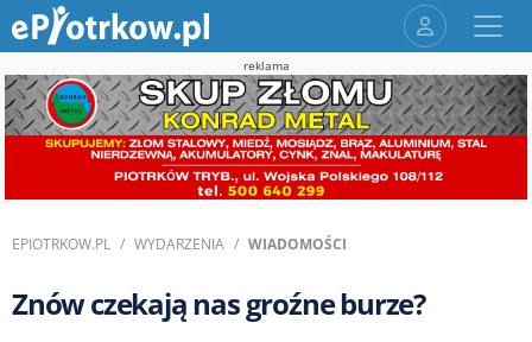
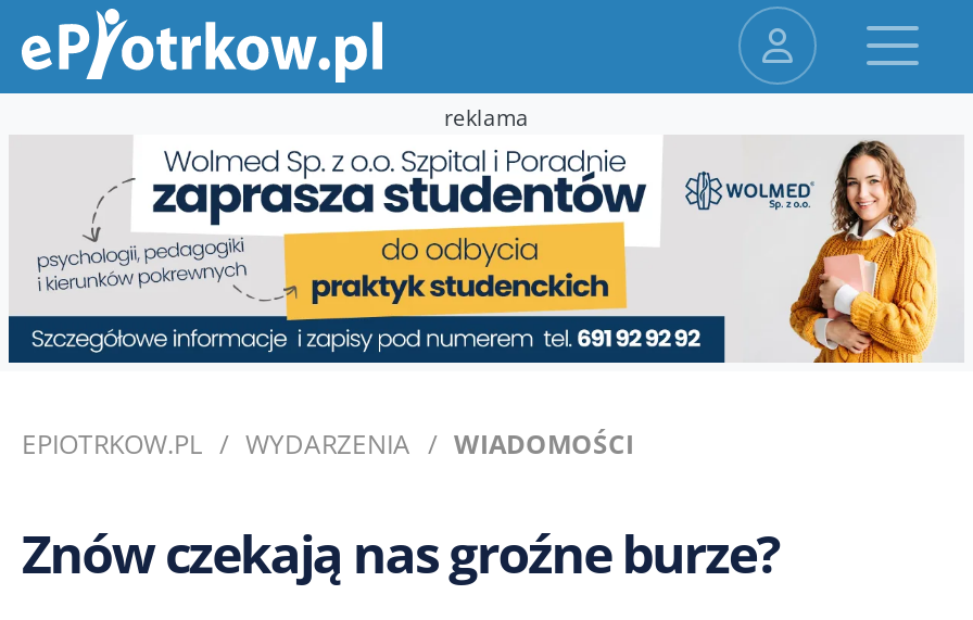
- [image]
+ [image]
